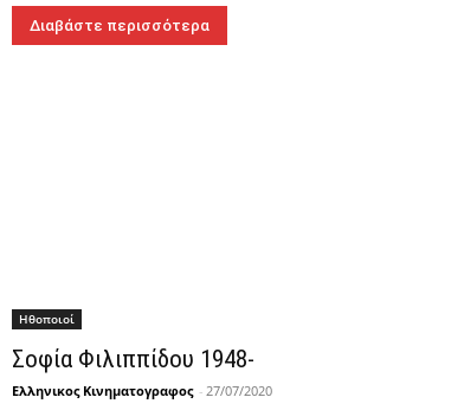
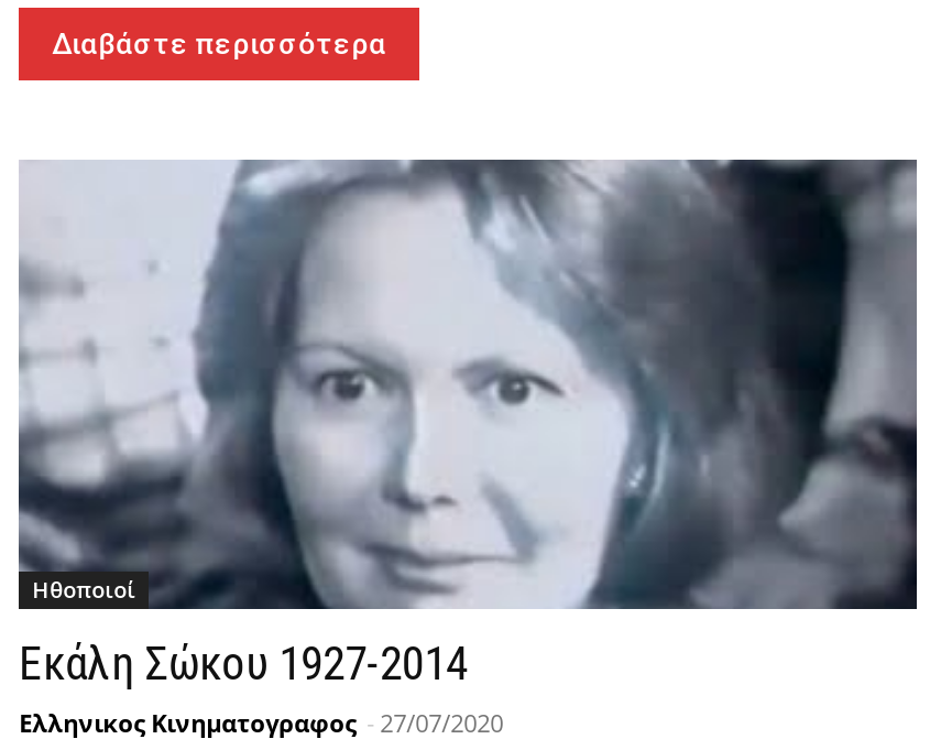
+ [image]

- Σοφία Φιλιππίδου 1948-
+ Εκάλη Σώκου 1927-2014
